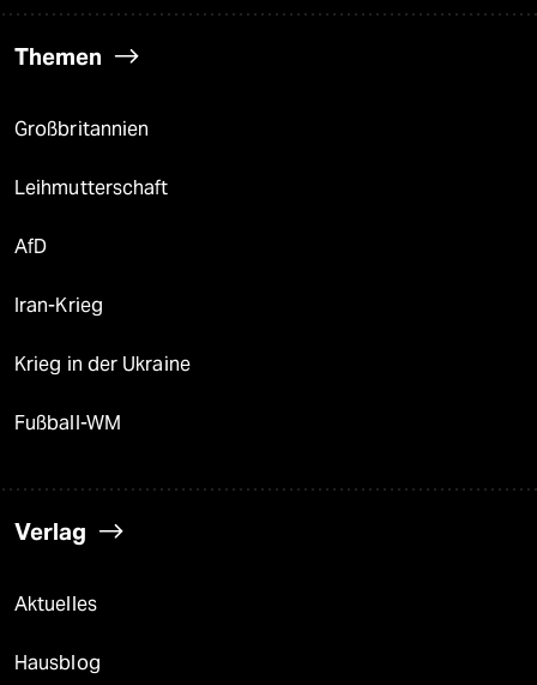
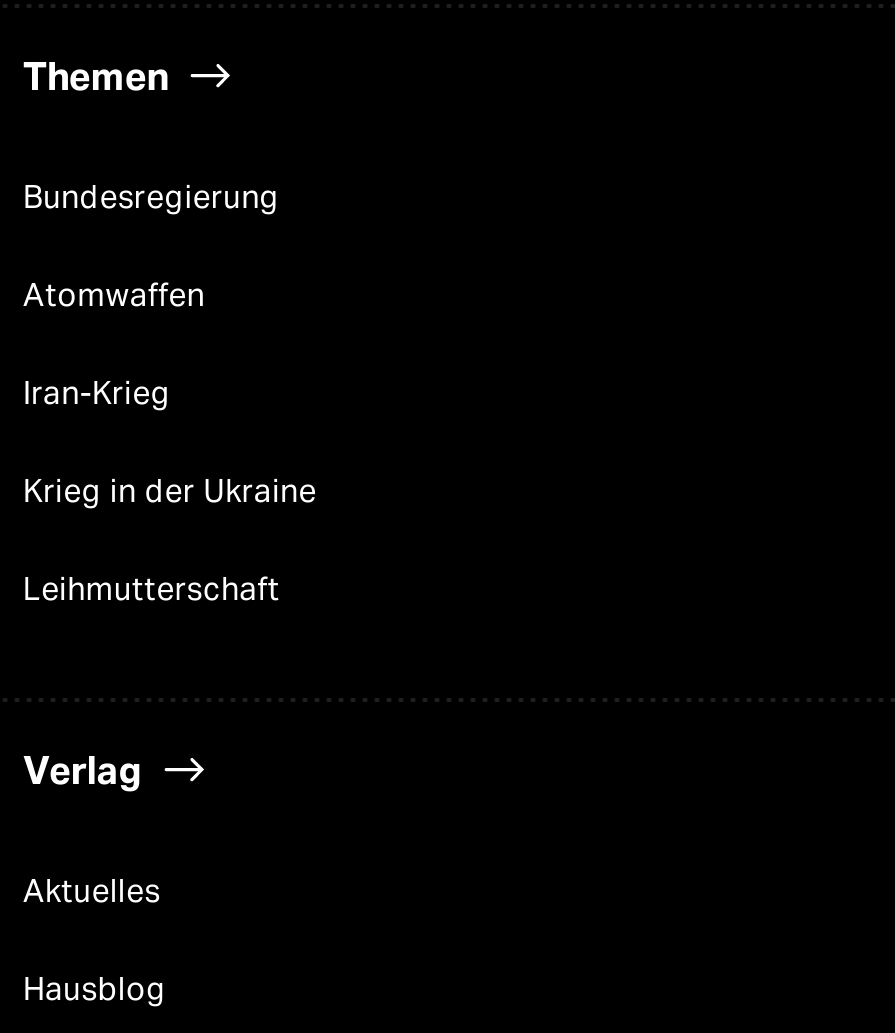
- Großbritannien
- AfD
+ Bundesregierung
+ Atomwaffen

moved down: Leihmutterschaft

- Fußball-WM
